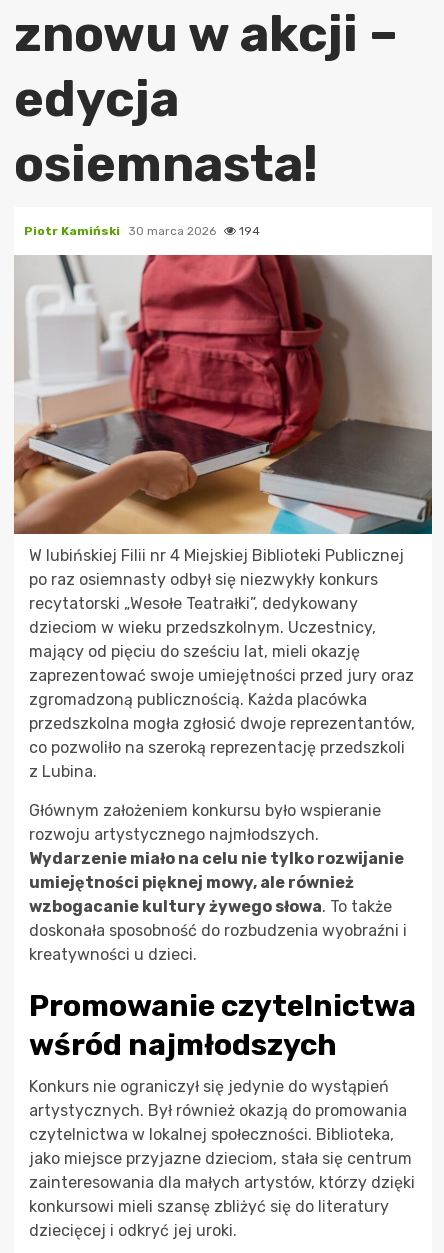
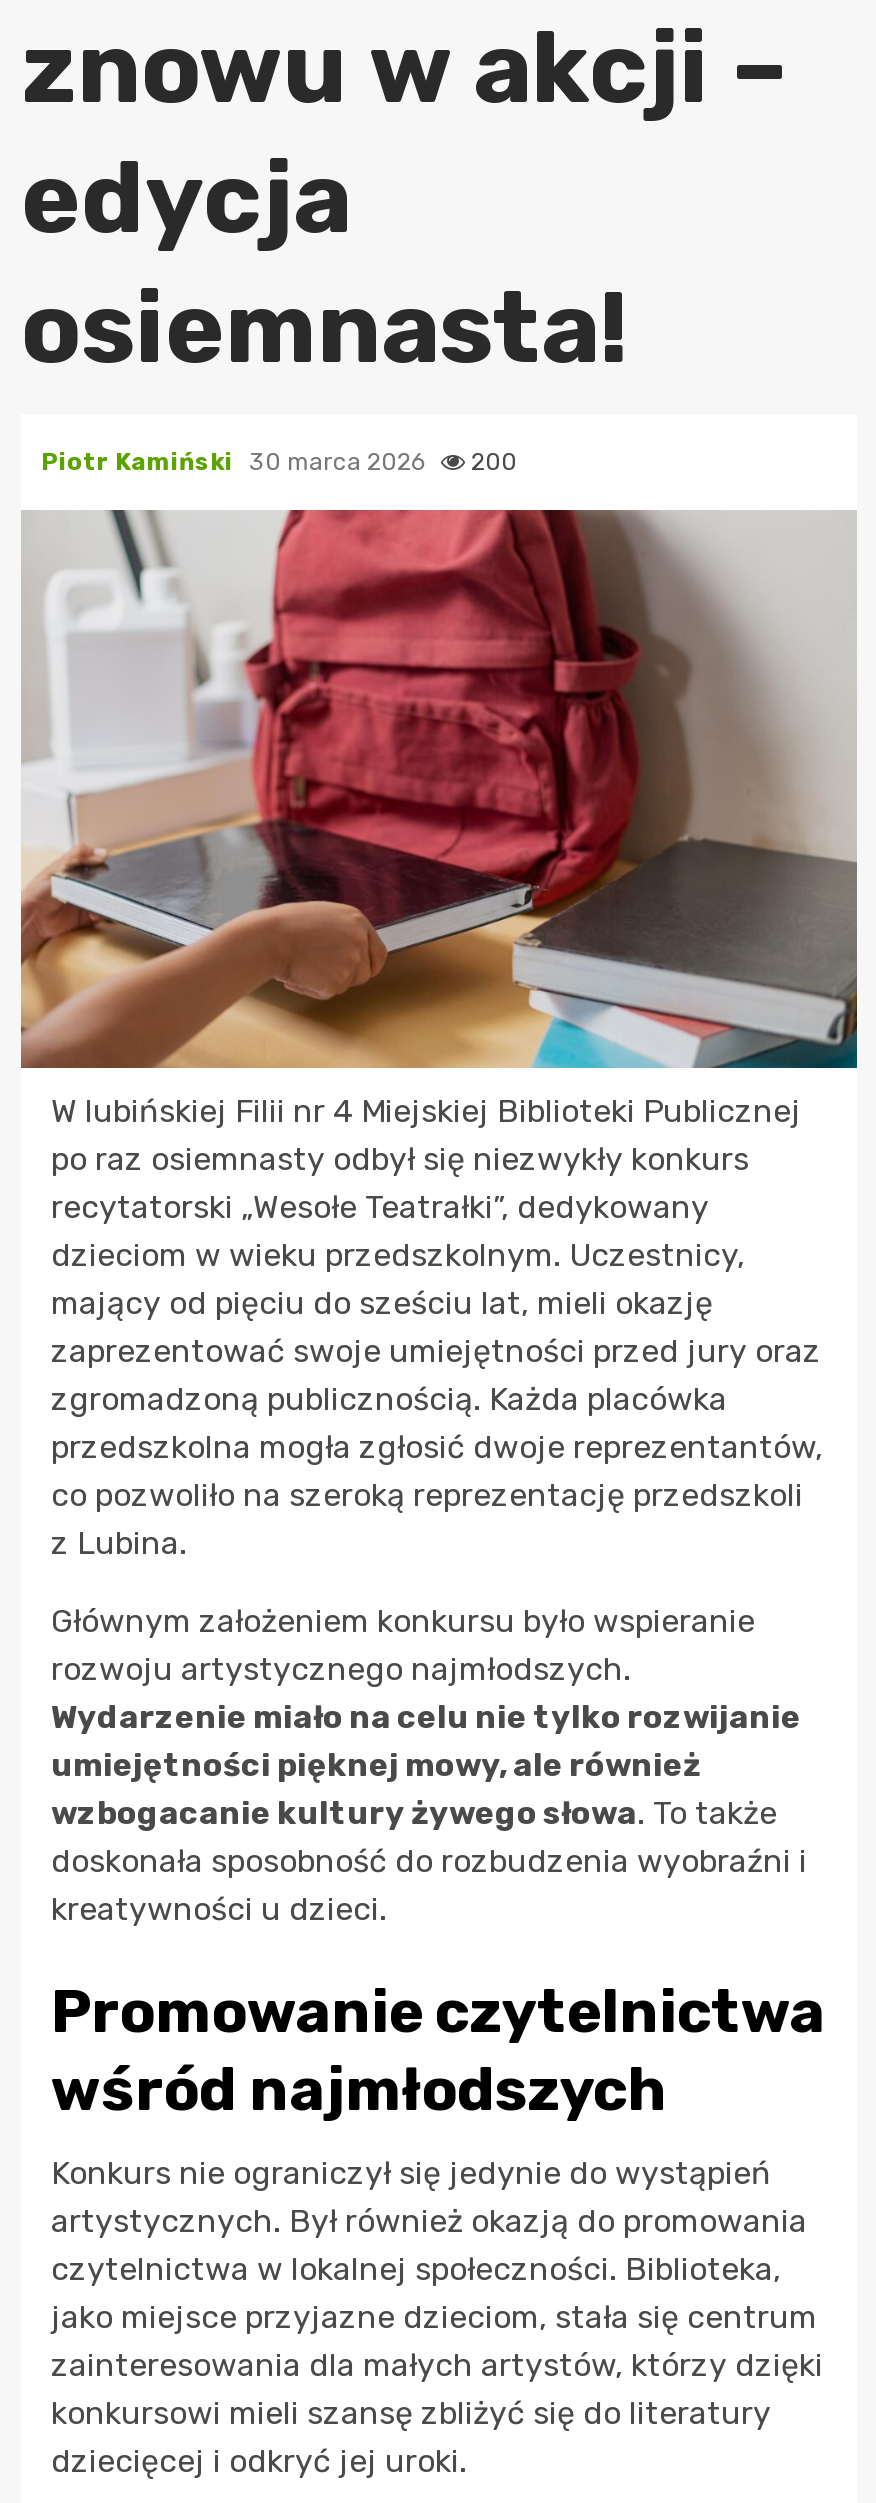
- Piotr Kamiński 30 marca 2026 194
+ Piotr Kamiński 30 marca 2026 200
